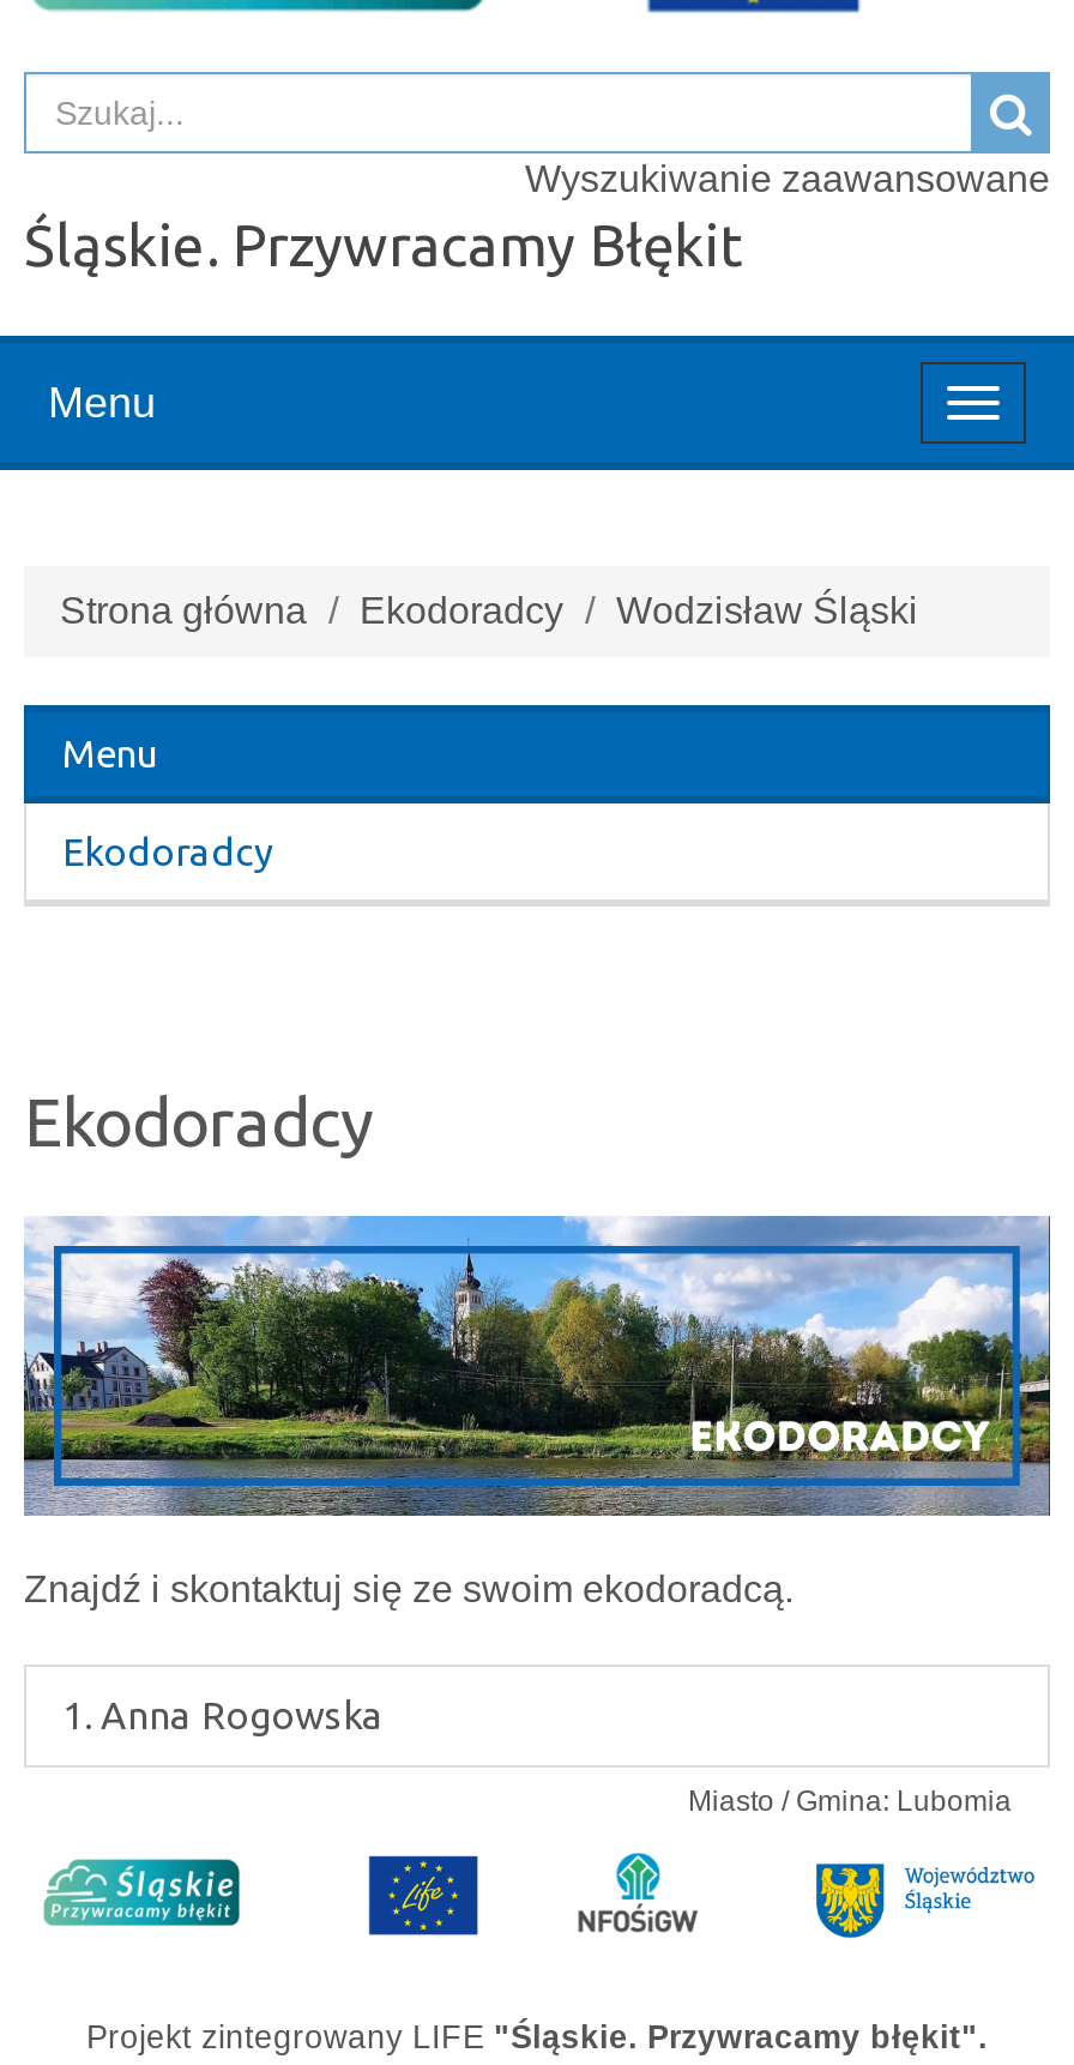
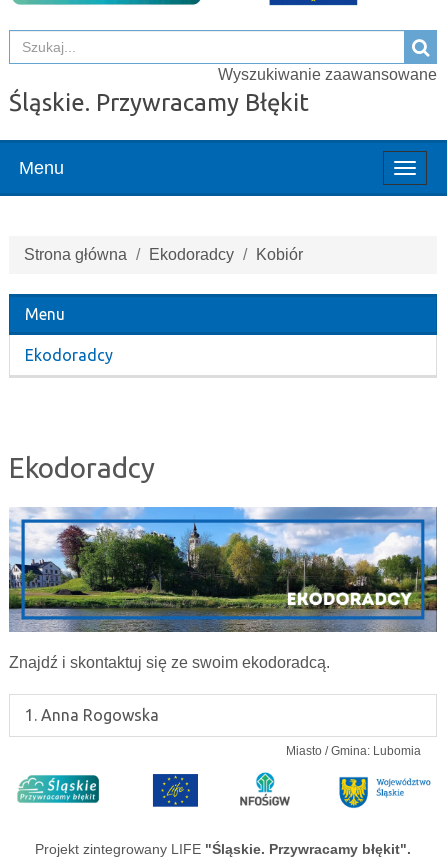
- Wodzisław Śląski
+ Kobiór
